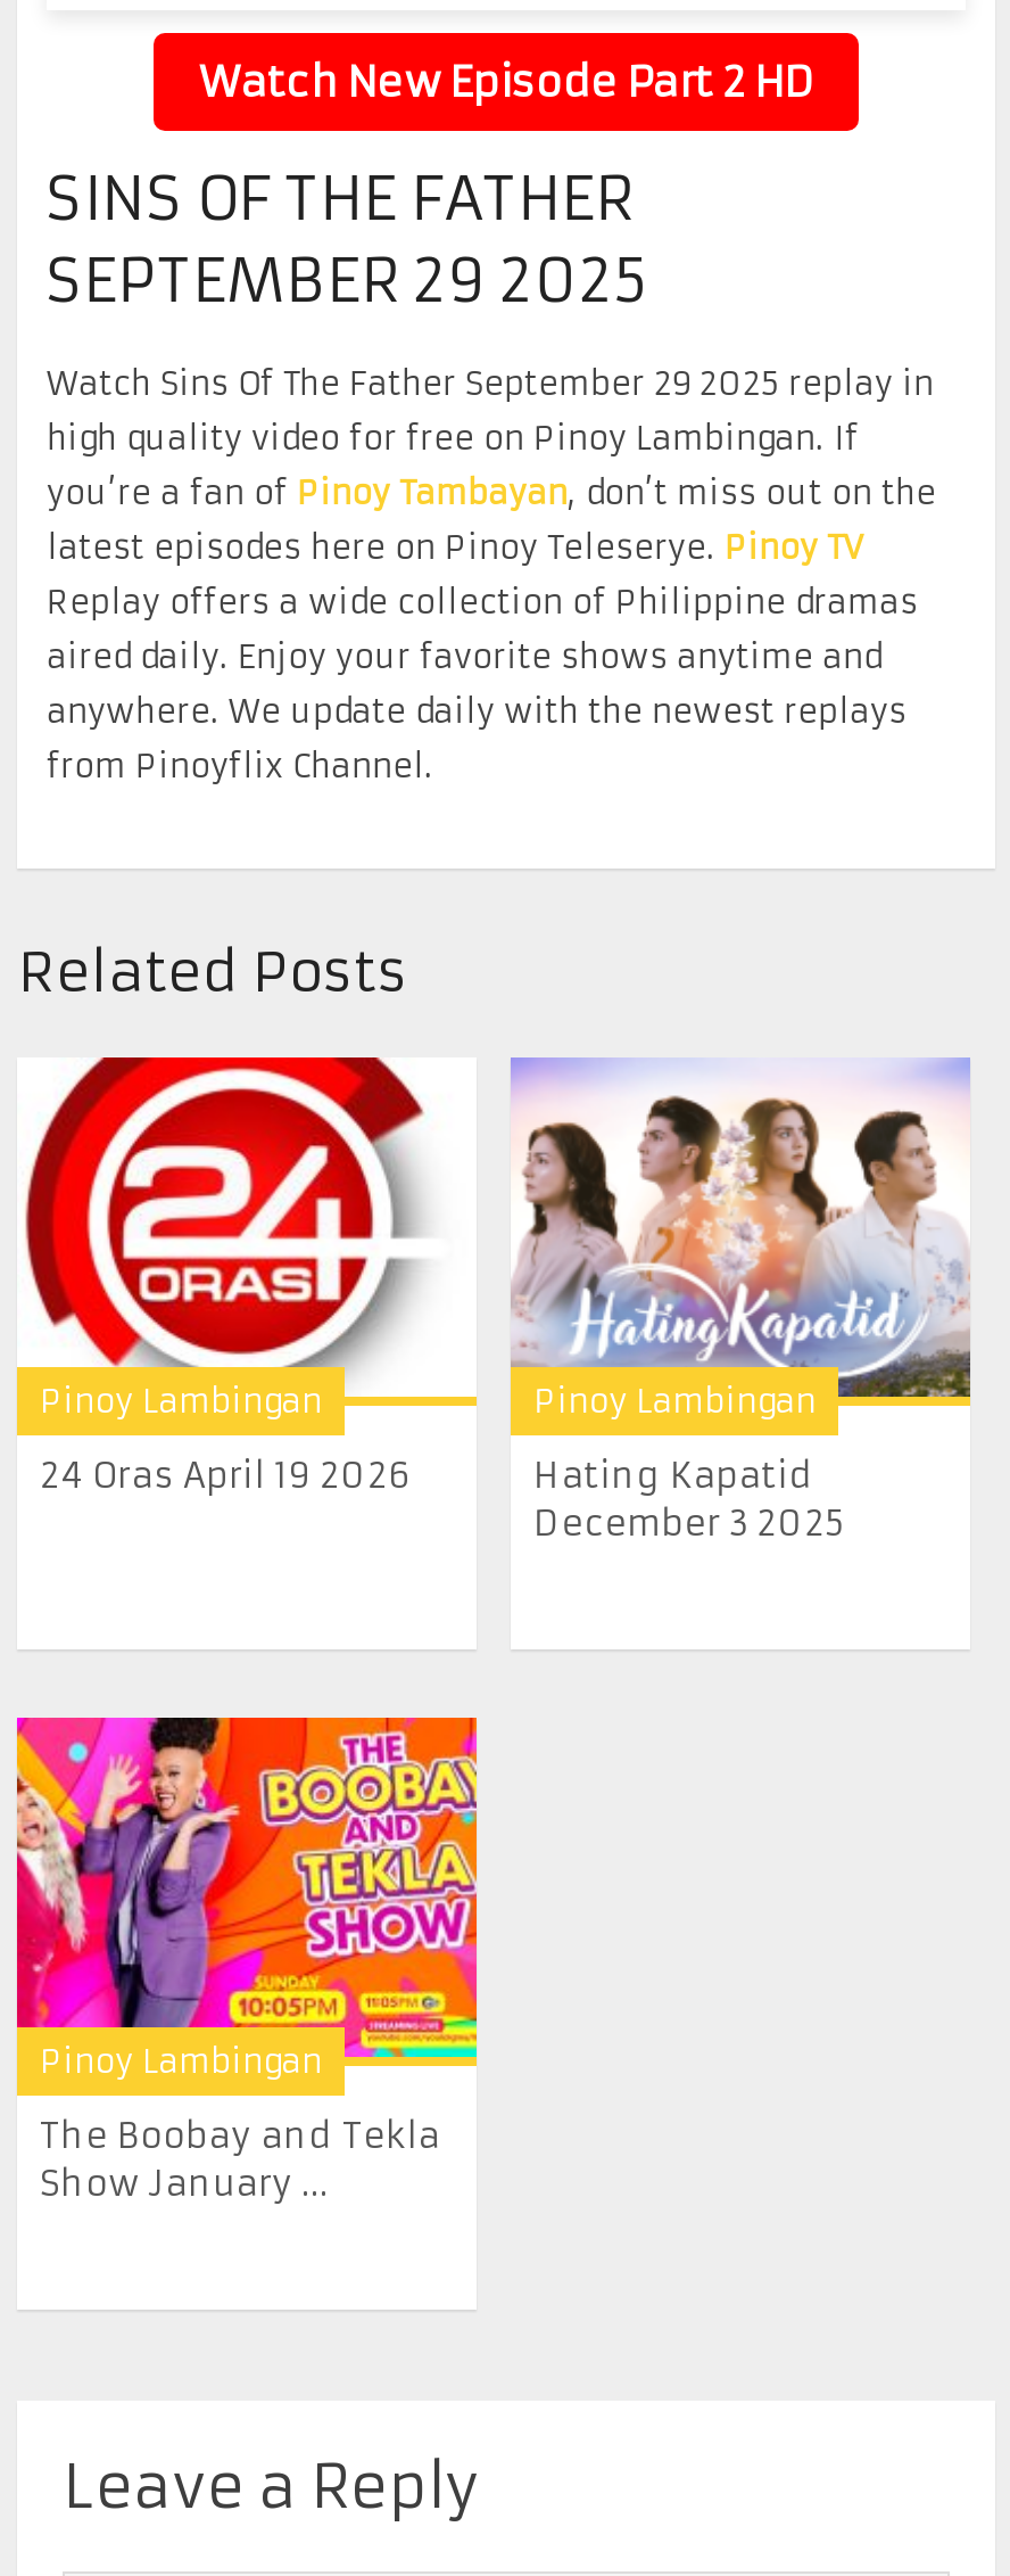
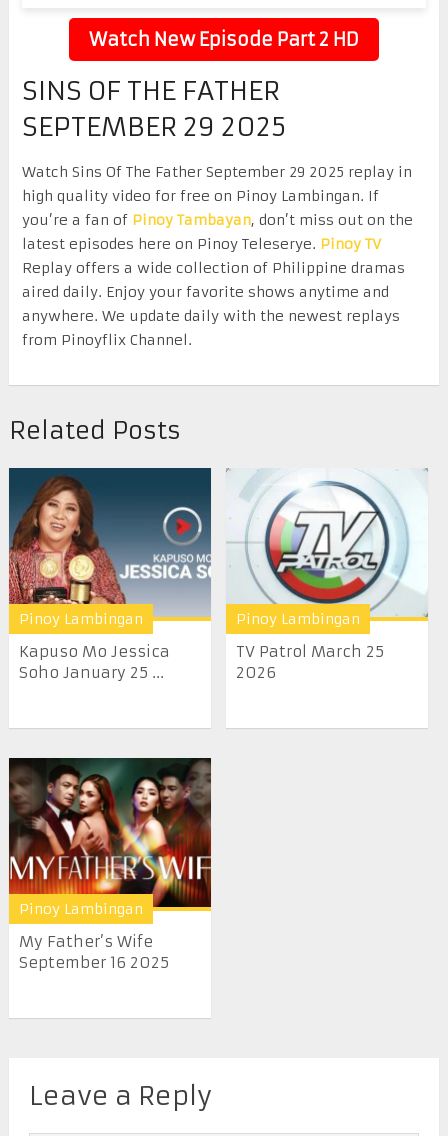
- [image]
- 24 Oras April 19 2026
+ [image]
+ Kapuso Mo Jessica
+ Soho January 25 ...

- [image]
- Hating Kapatid
- December 3 2025
+ [image]
+ TV Patrol March 25
+ 2026

- [image]
- The Boobay and Tekla
- Show January ...
+ [image]
+ My Father’s Wife
+ September 16 2025
